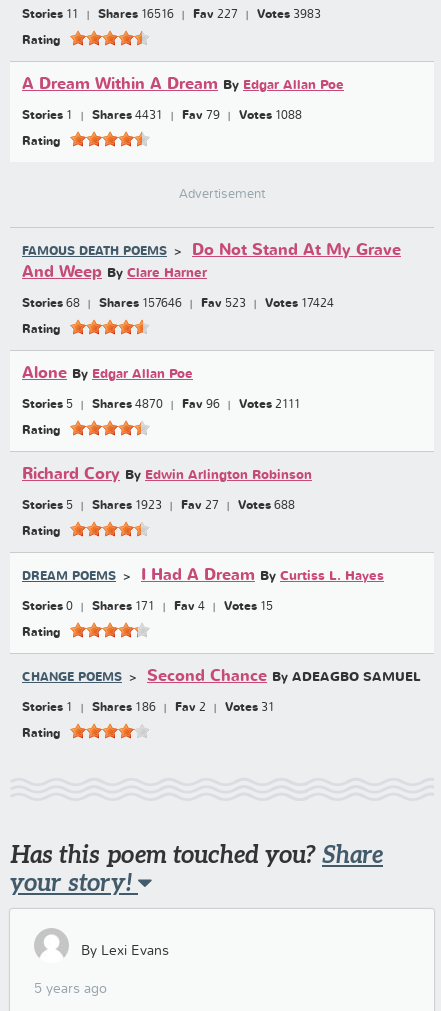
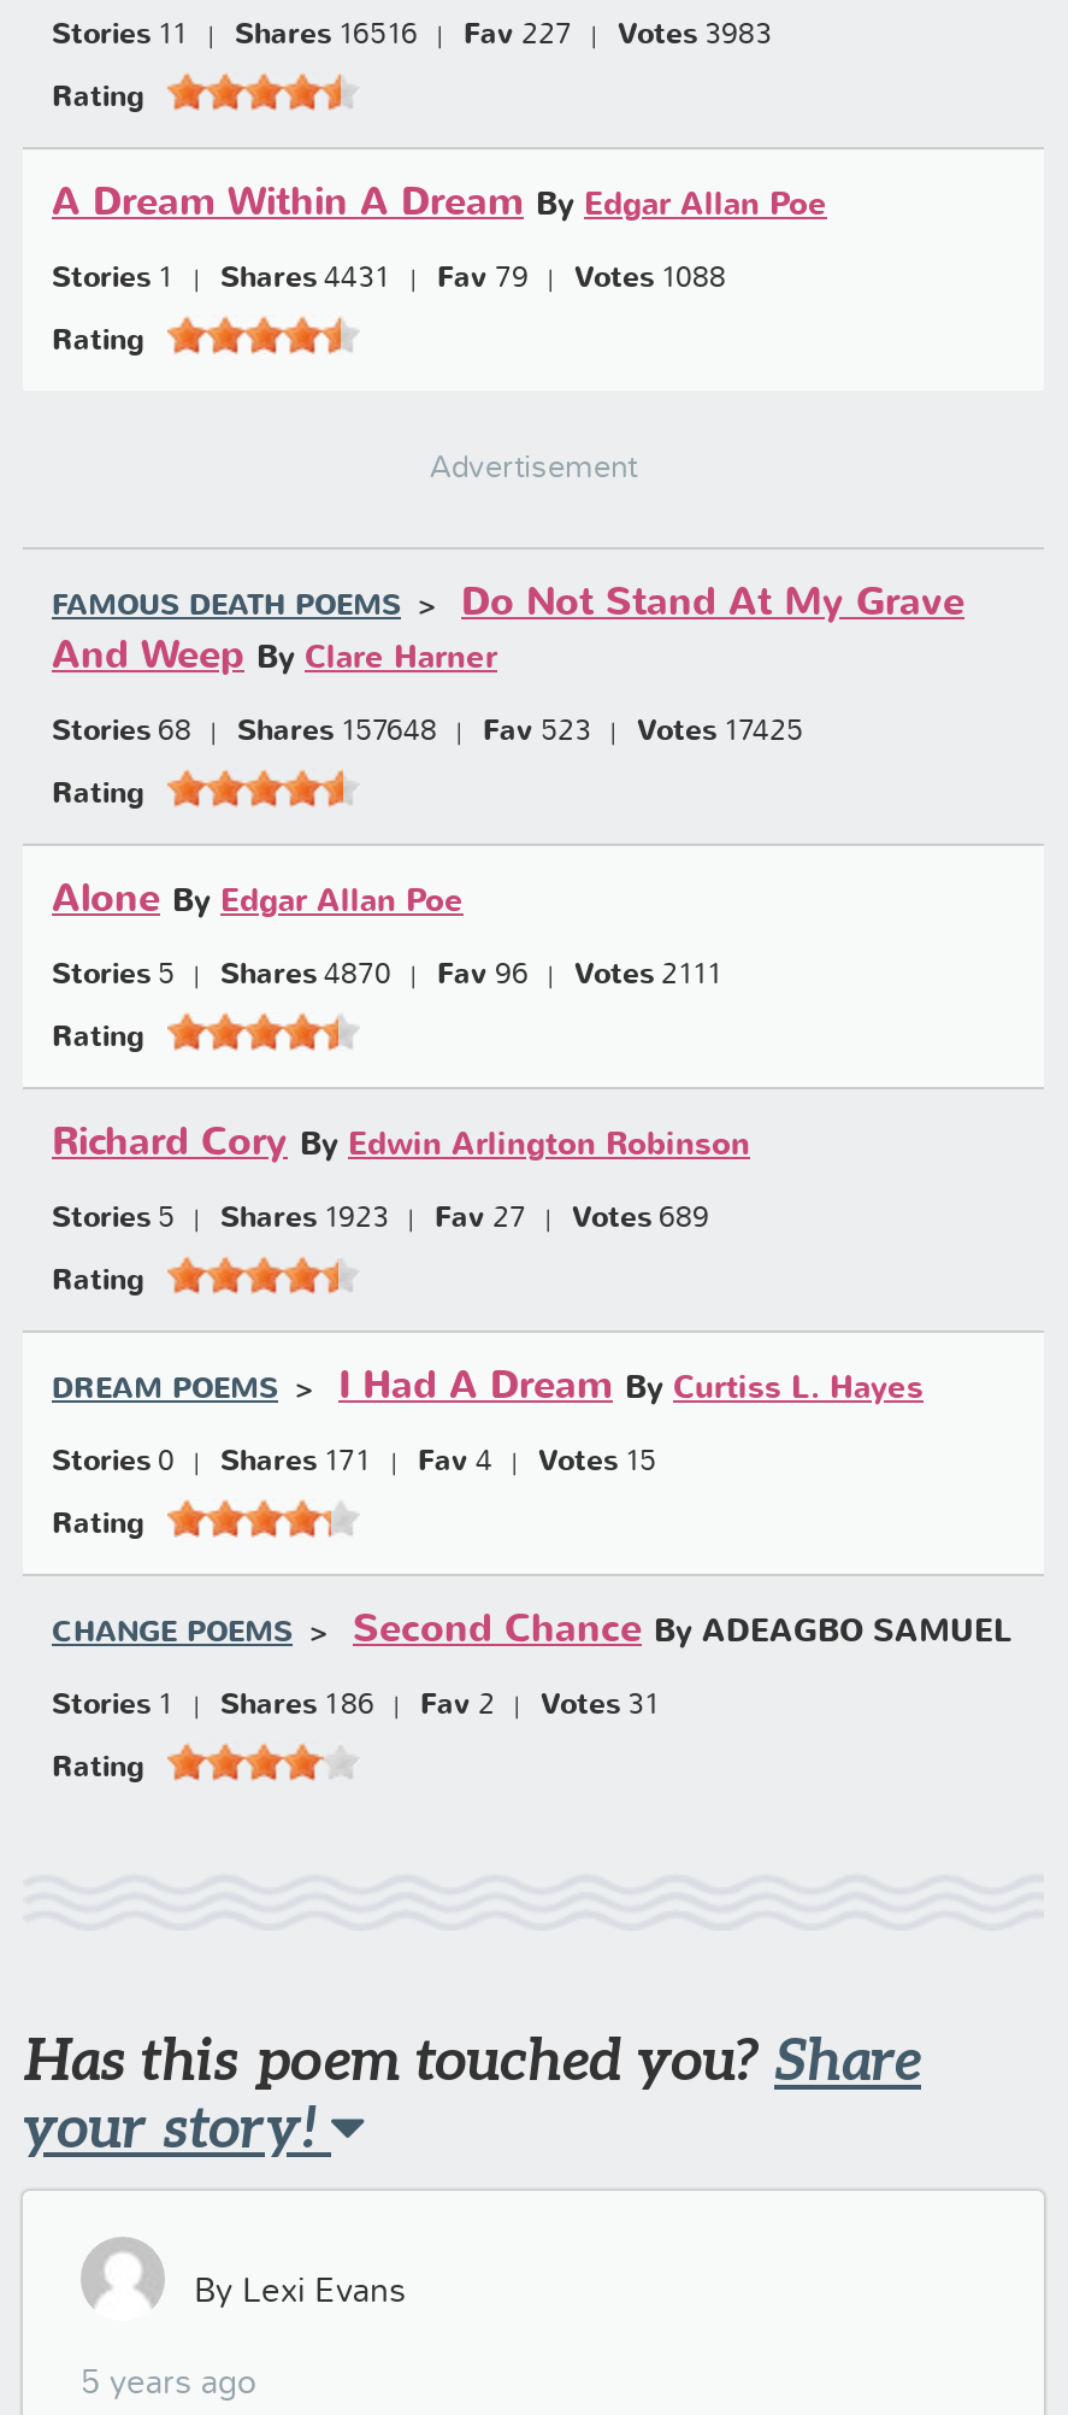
- Shares 157646
+ Shares 157648

- Votes 17424
+ Votes 17425

- Stories 5 Shares 1923 Fav 27 Votes 688
+ Stories 5 Shares 1923 Fav 27 Votes 689
